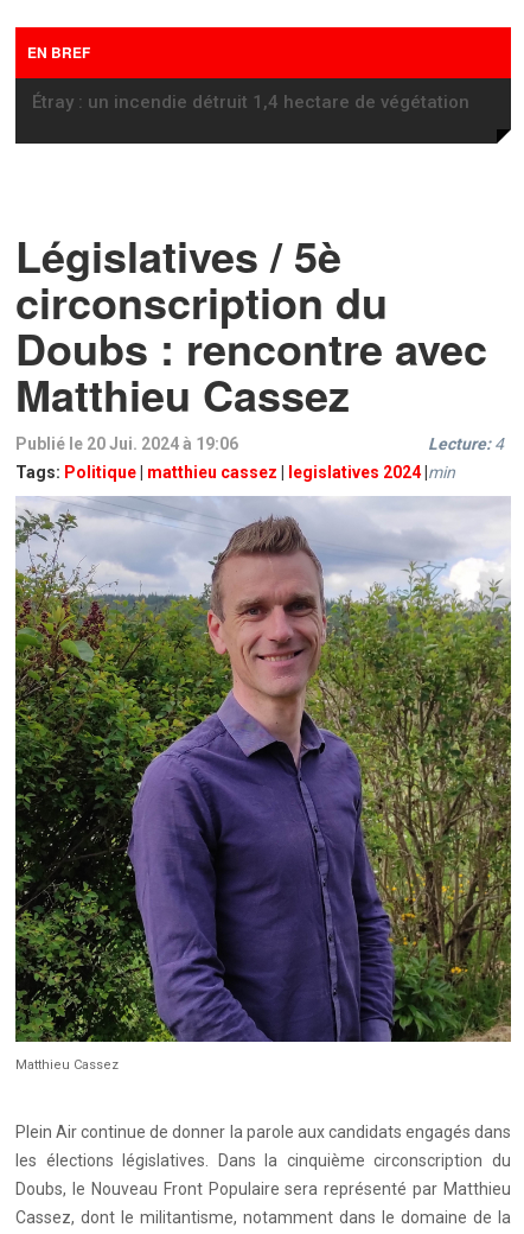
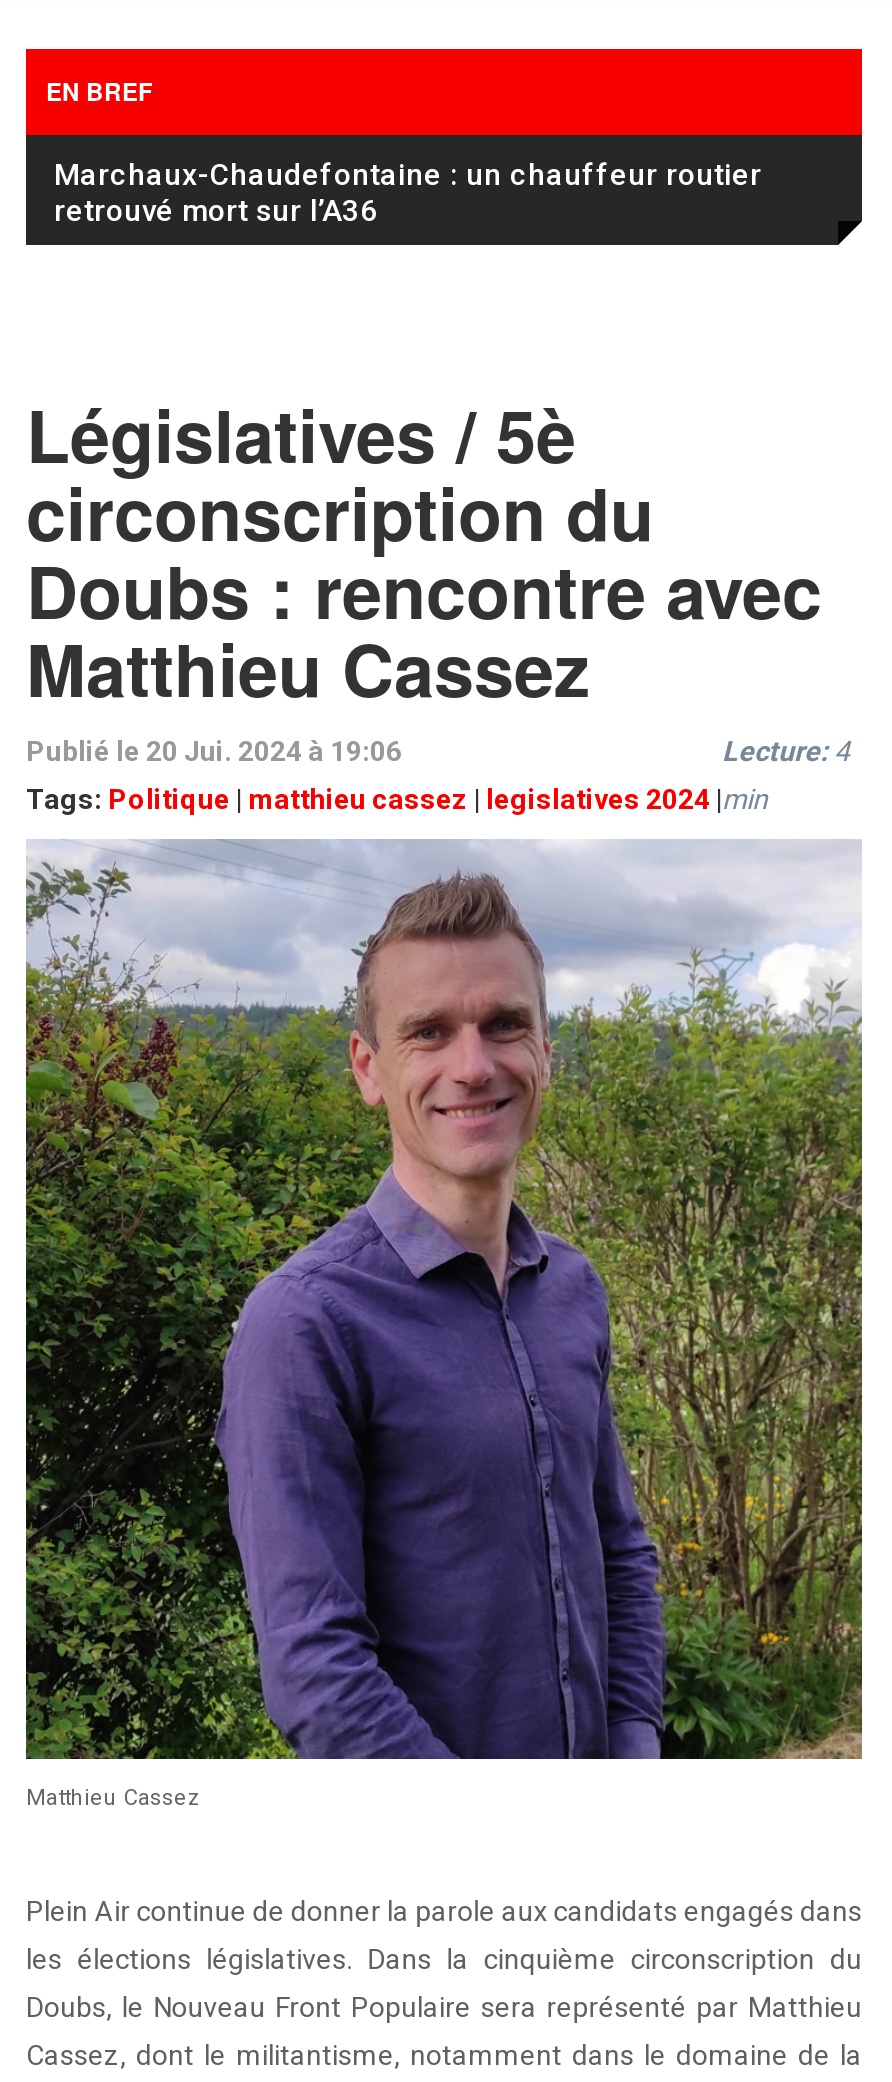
- Étray : un incendie détruit 1,4 hectare de végétation
+ Marchaux-Chaudefontaine : un chauffeur routier
+ retrouvé mort sur l’A36
